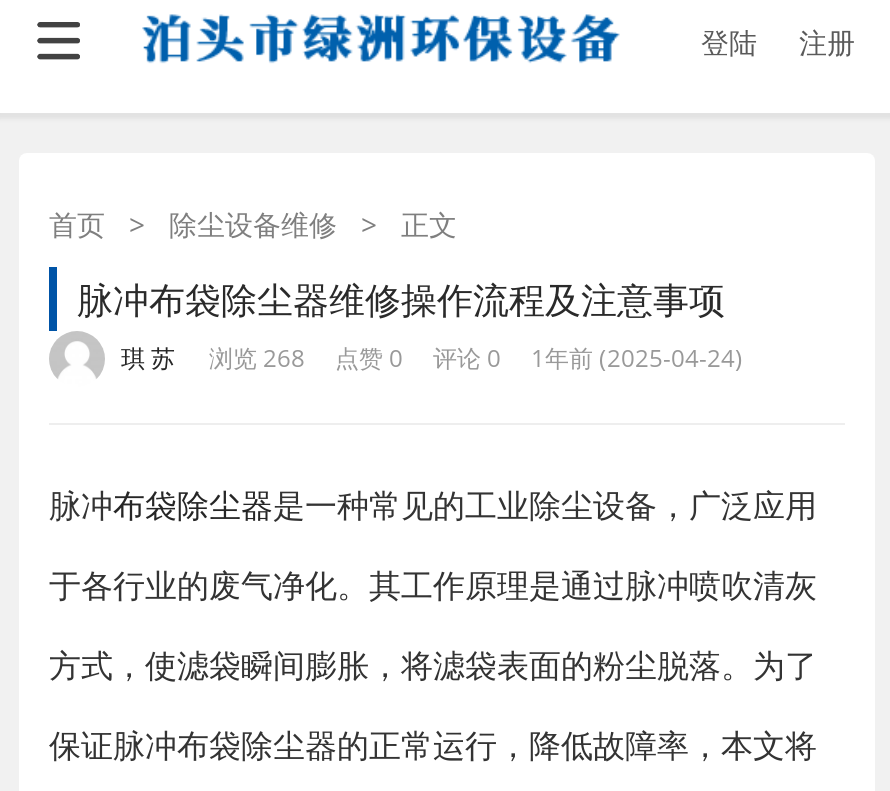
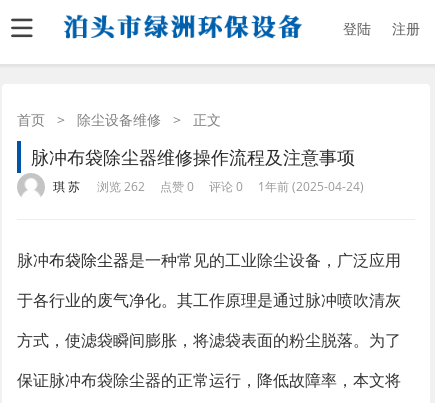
- 琪 苏 · 浏览 268 · 点赞 0 · 评论 0 · 1年前 (2025-04-24)
+ 琪 苏 · 浏览 262 · 点赞 0 · 评论 0 · 1年前 (2025-04-24)
